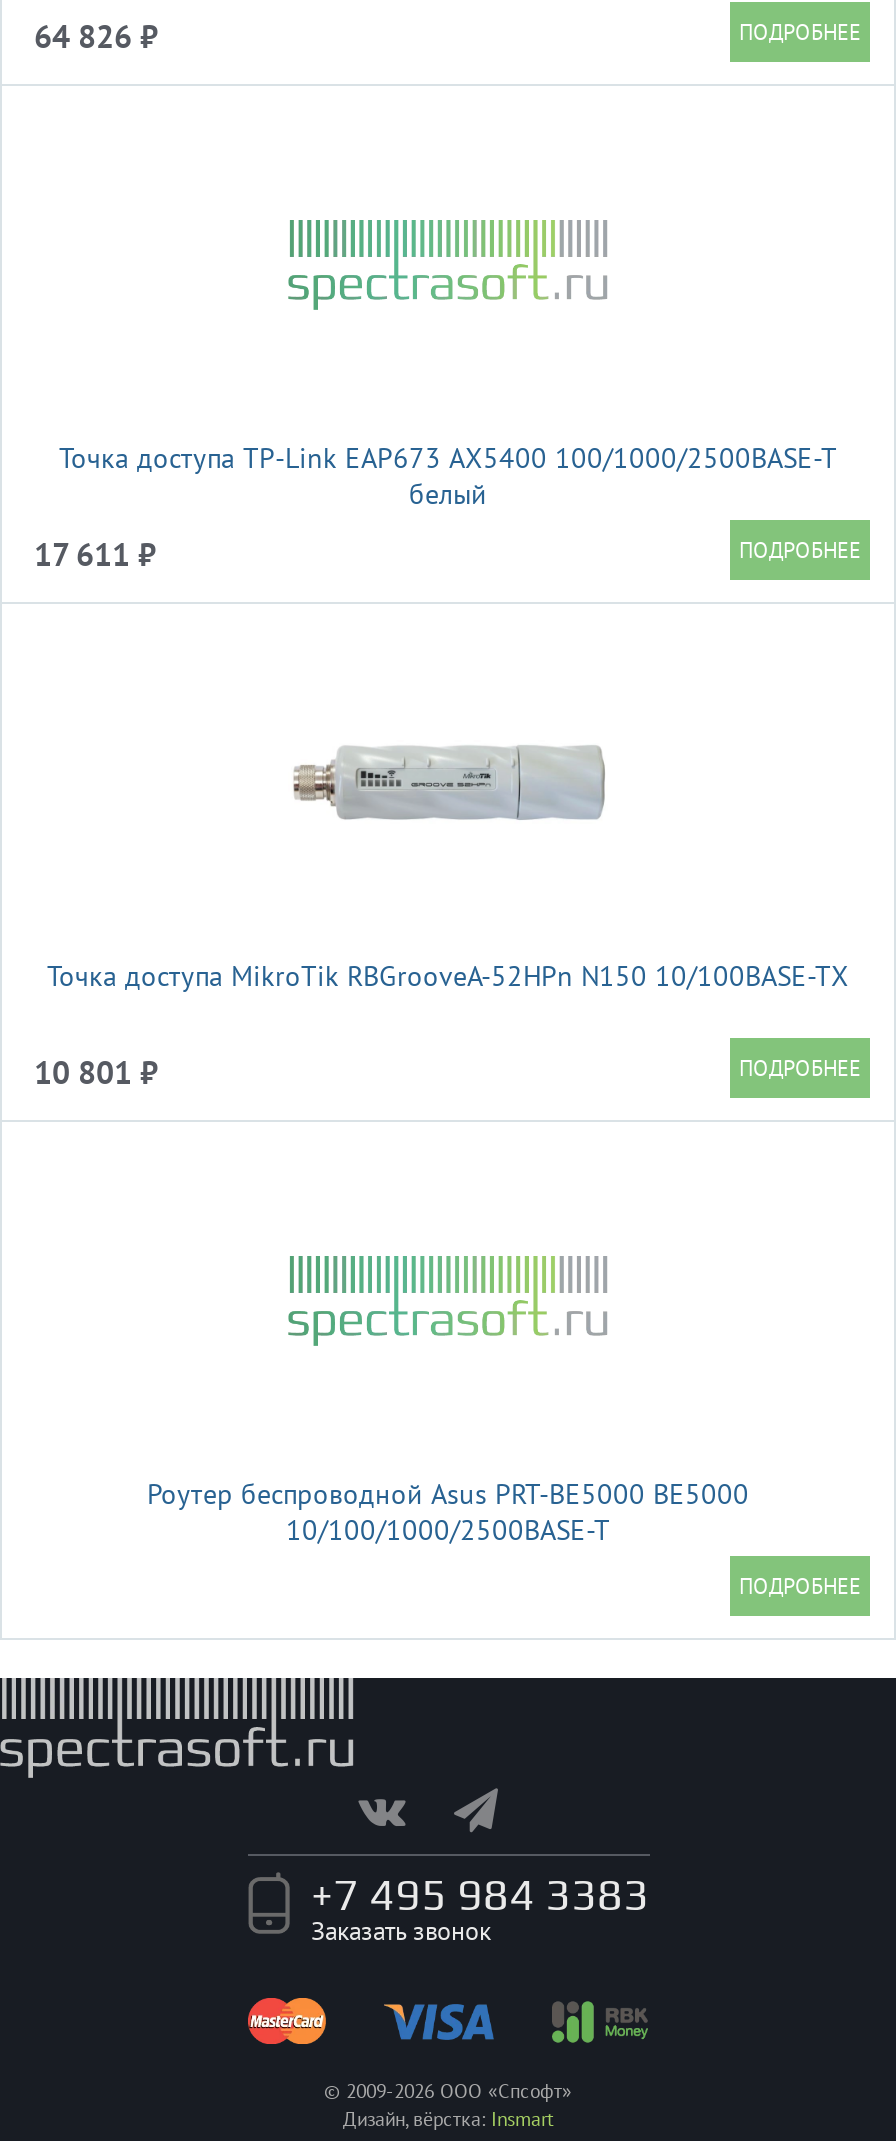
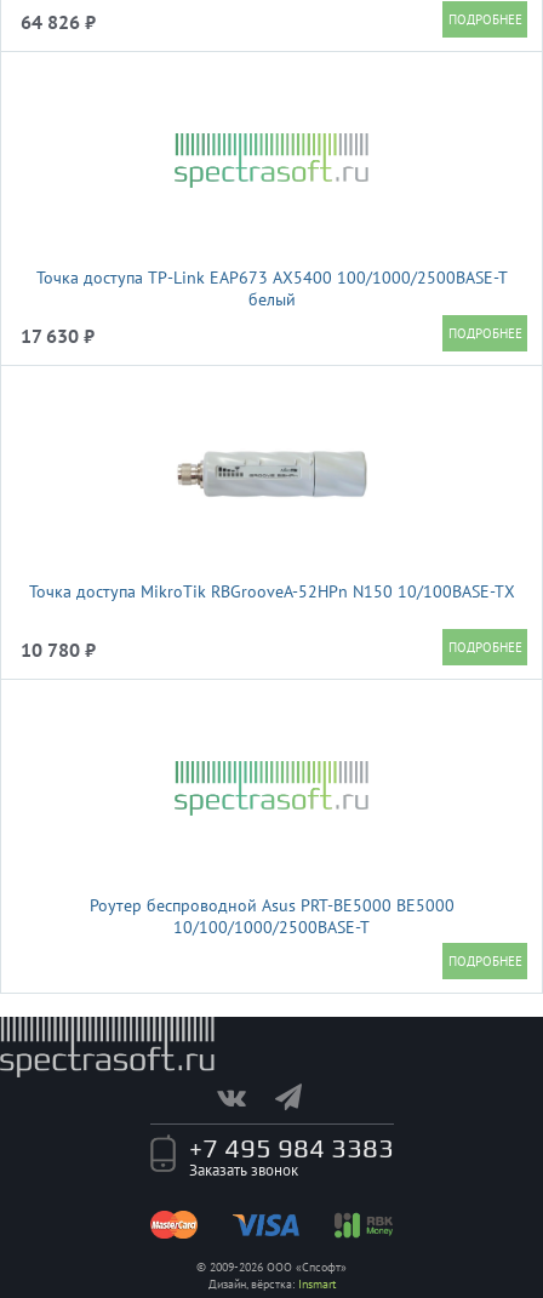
- 17 611 ₽
+ 17 630 ₽

- 10 801 ₽
+ 10 780 ₽
